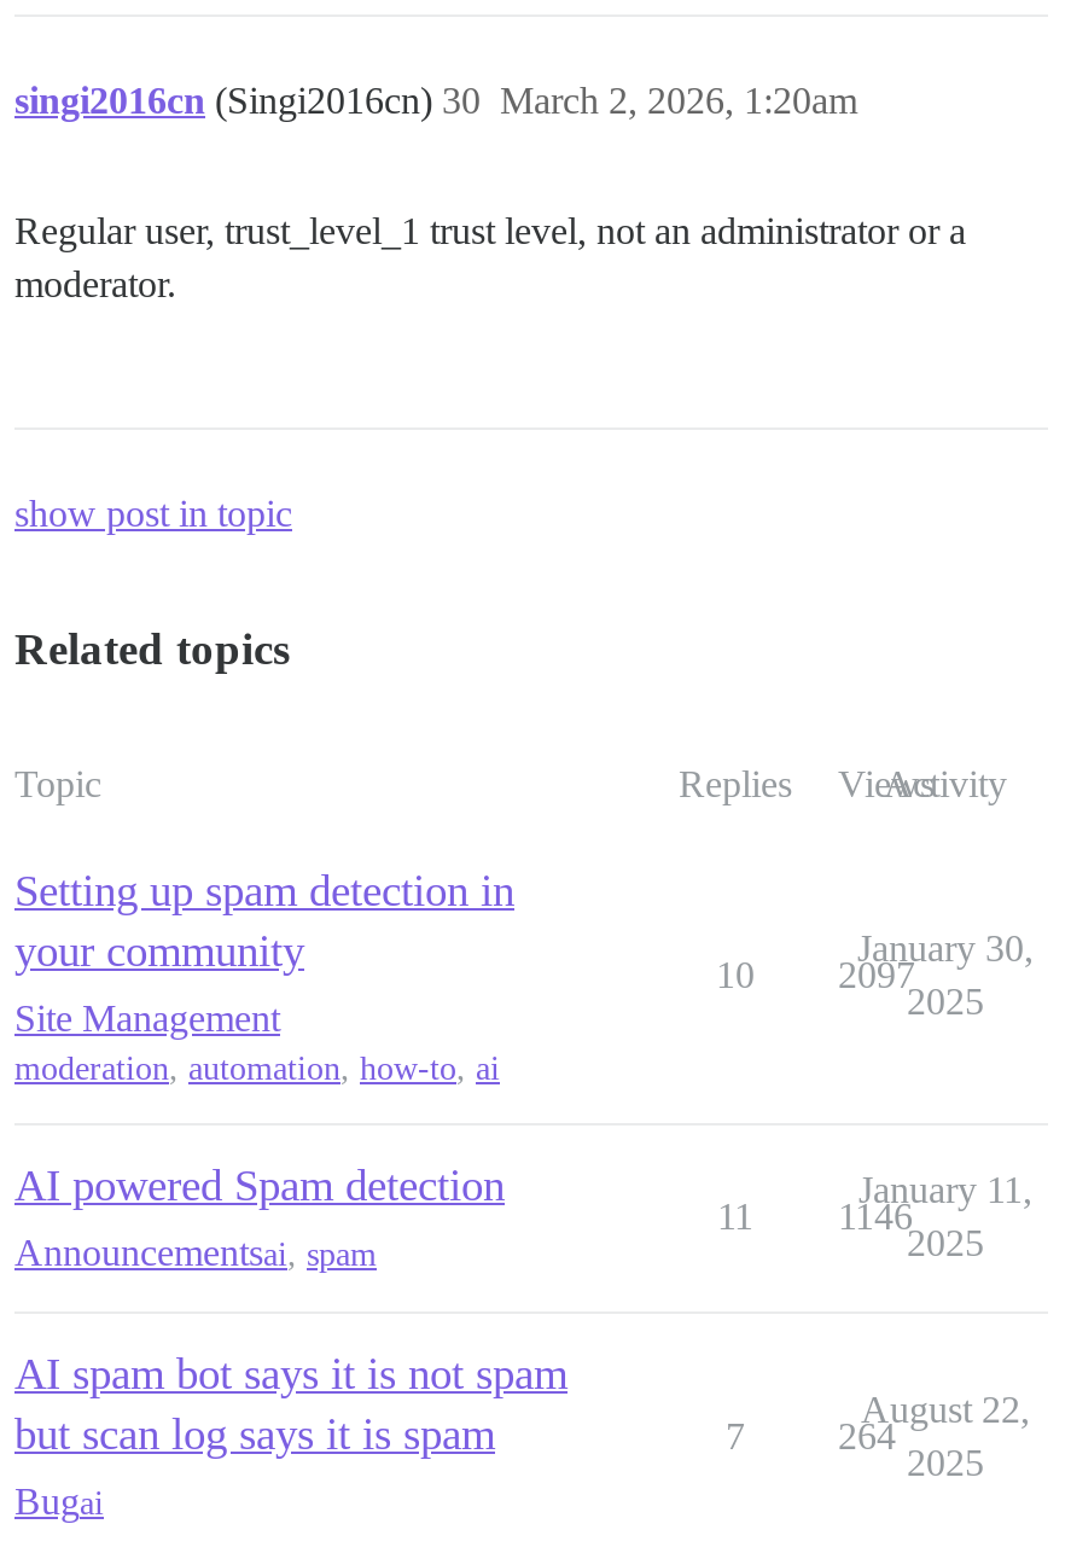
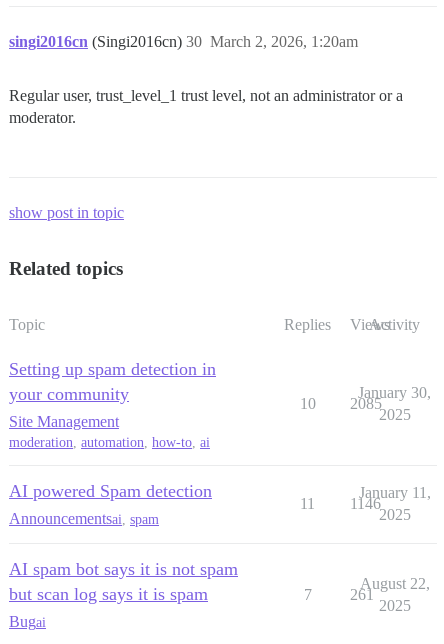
- 2097
+ 2085

- 264
+ 261
